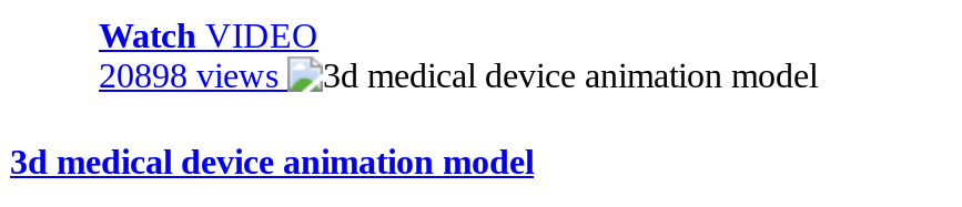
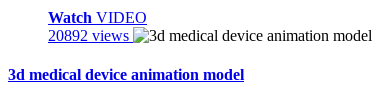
- 20898 views
+ 20892 views
